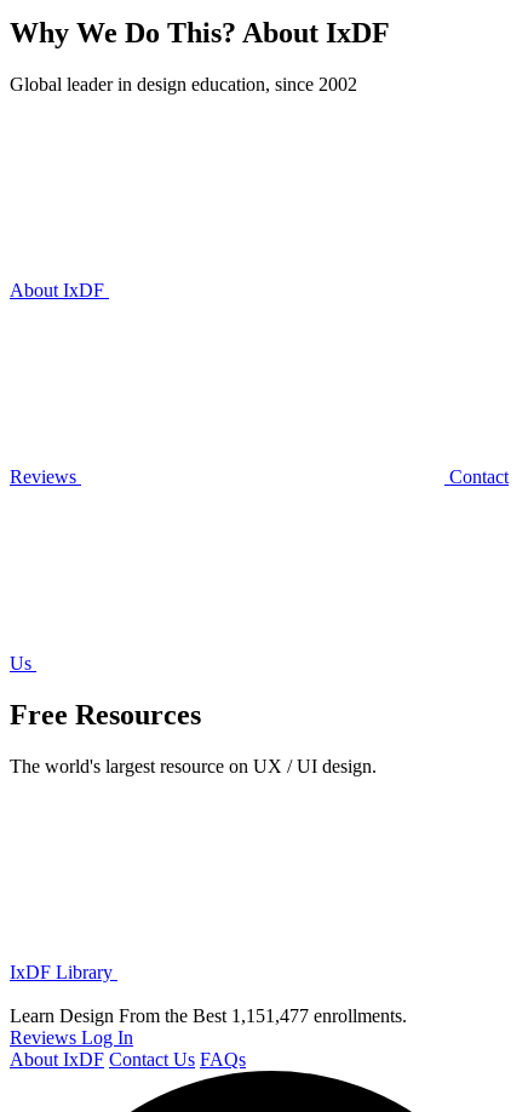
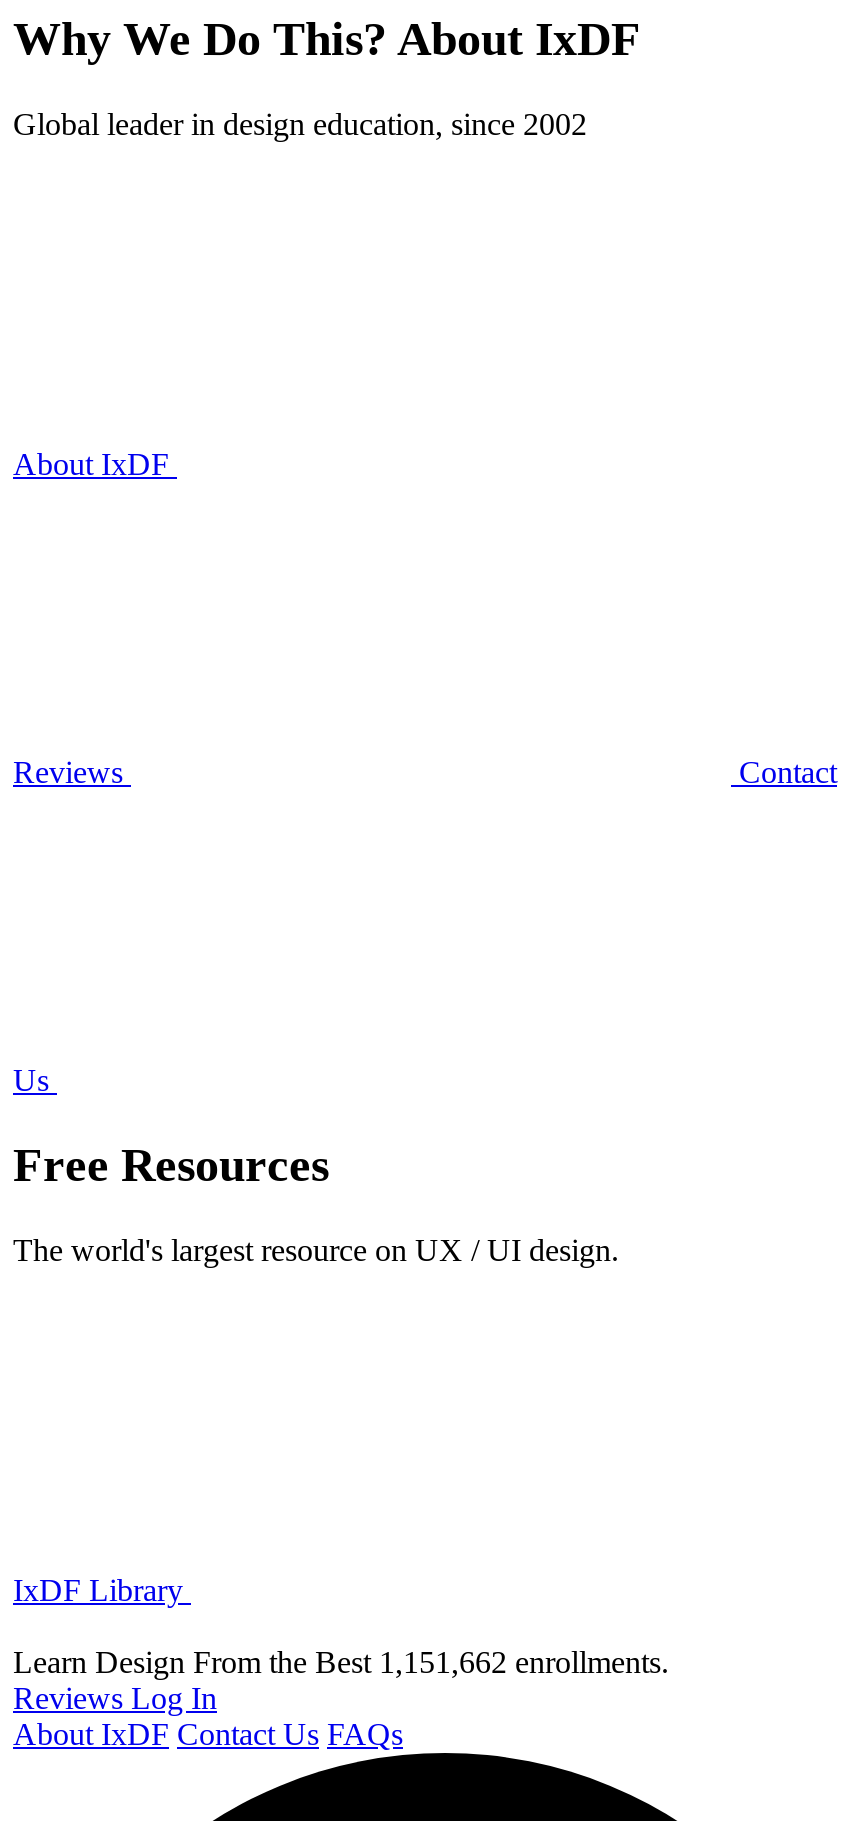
- Learn Design From the Best 1,151,477 enrollments.
+ Learn Design From the Best 1,151,662 enrollments.
